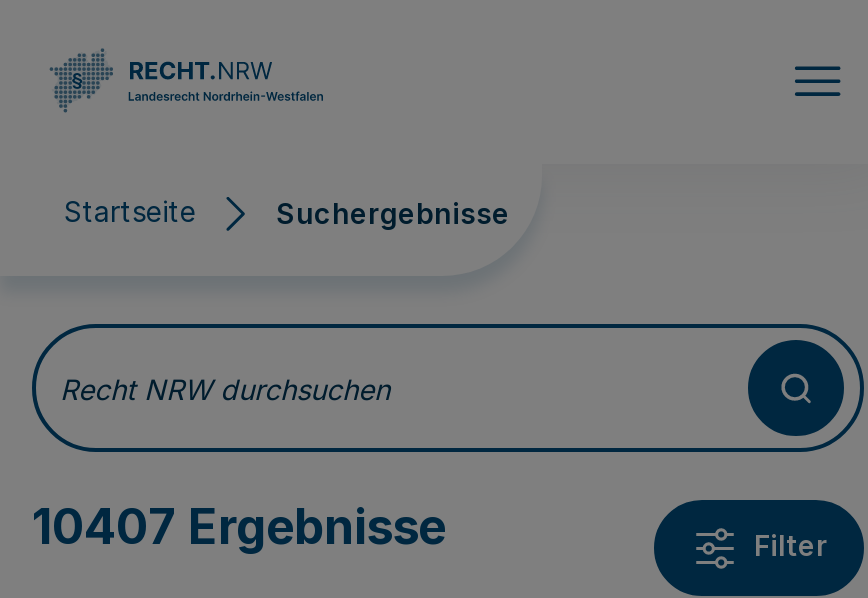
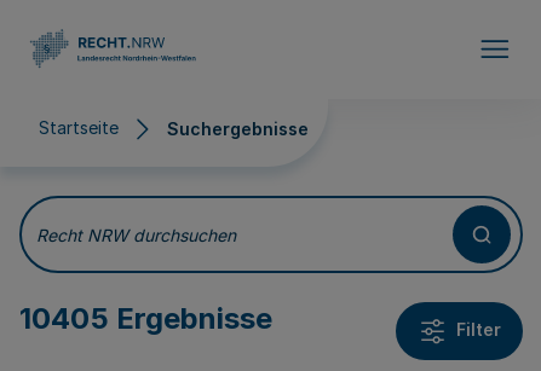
- 10407 Ergebnisse
+ 10405 Ergebnisse
